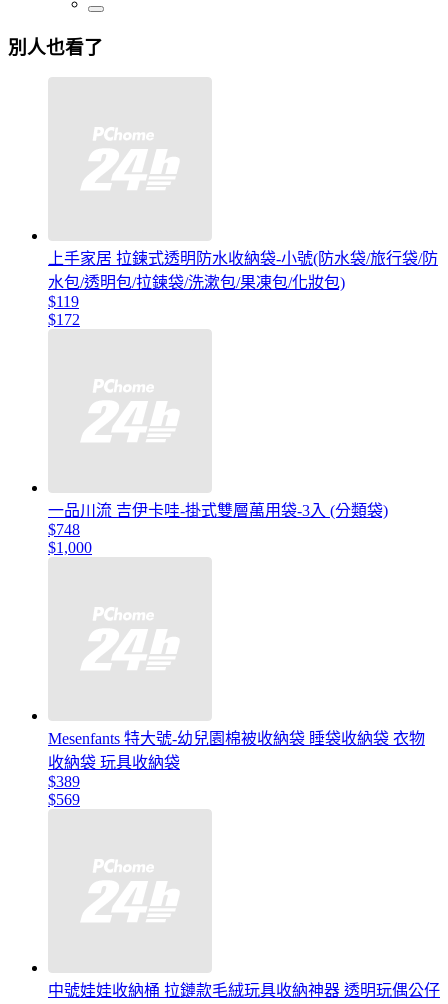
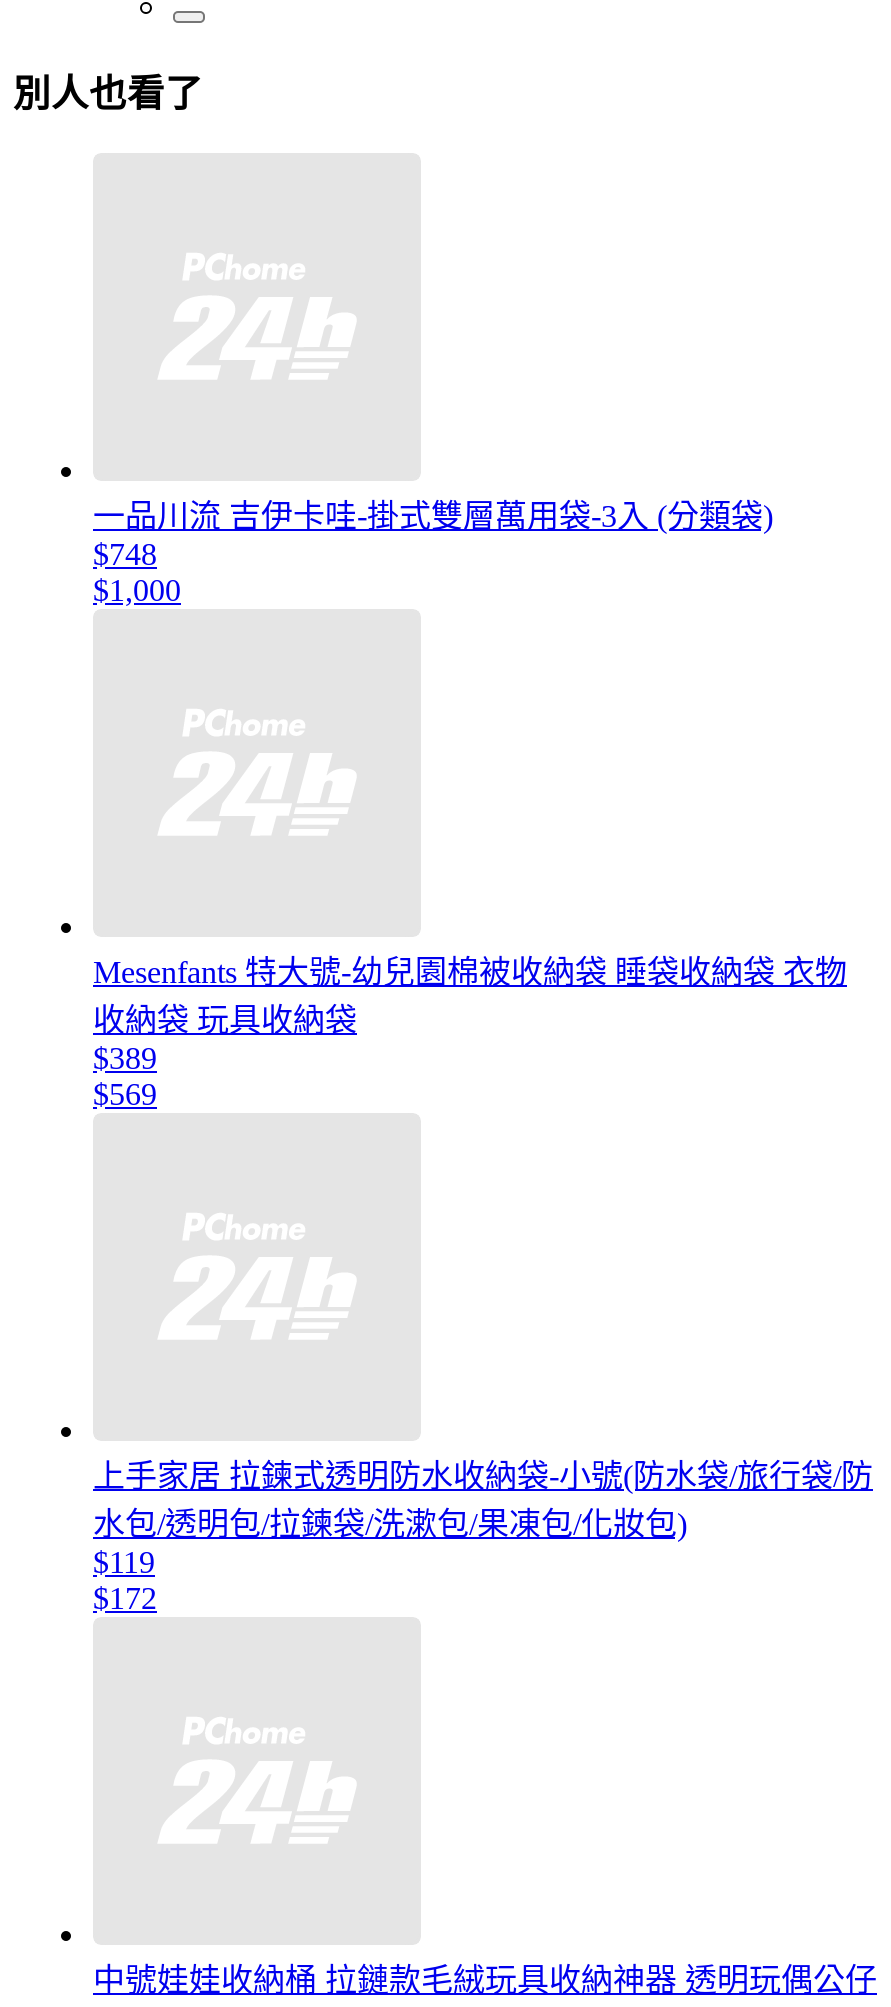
moved down: 上手家居 拉鍊式透明防水收納袋-小號(防水袋/旅行袋/防 | 水包/透明包/拉鍊袋/洗漱包/果凍包/化妝包) | $119 | $172

moved up: 一品川流 吉伊卡哇-掛式雙層萬用袋-3入 (分類袋) | $748 | $1,000 | Mesenfants 特大號-幼兒園棉被收納袋 睡袋收納袋 衣物 | 收納袋 玩具收納袋 | $389 | $569
